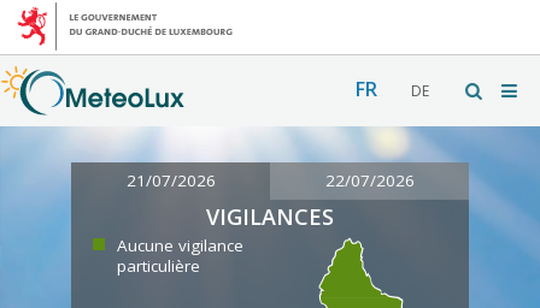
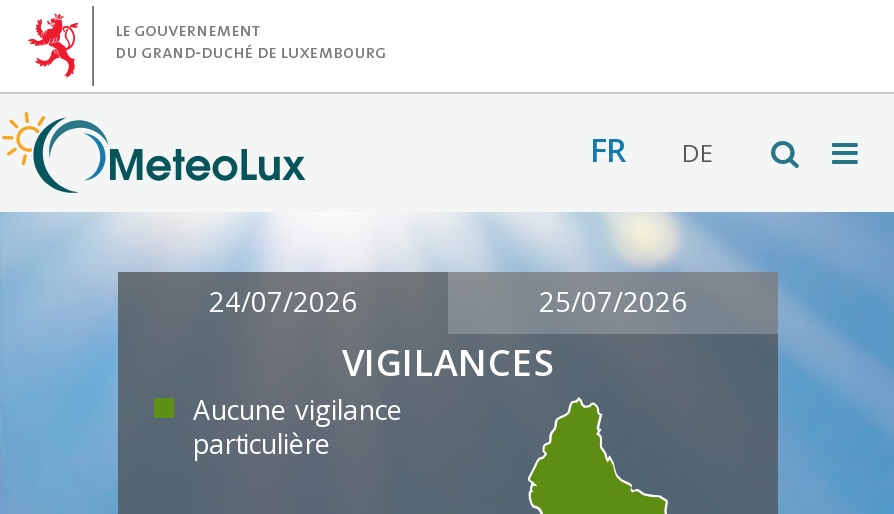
- 21/07/2026
+ 24/07/2026

- 22/07/2026
+ 25/07/2026
